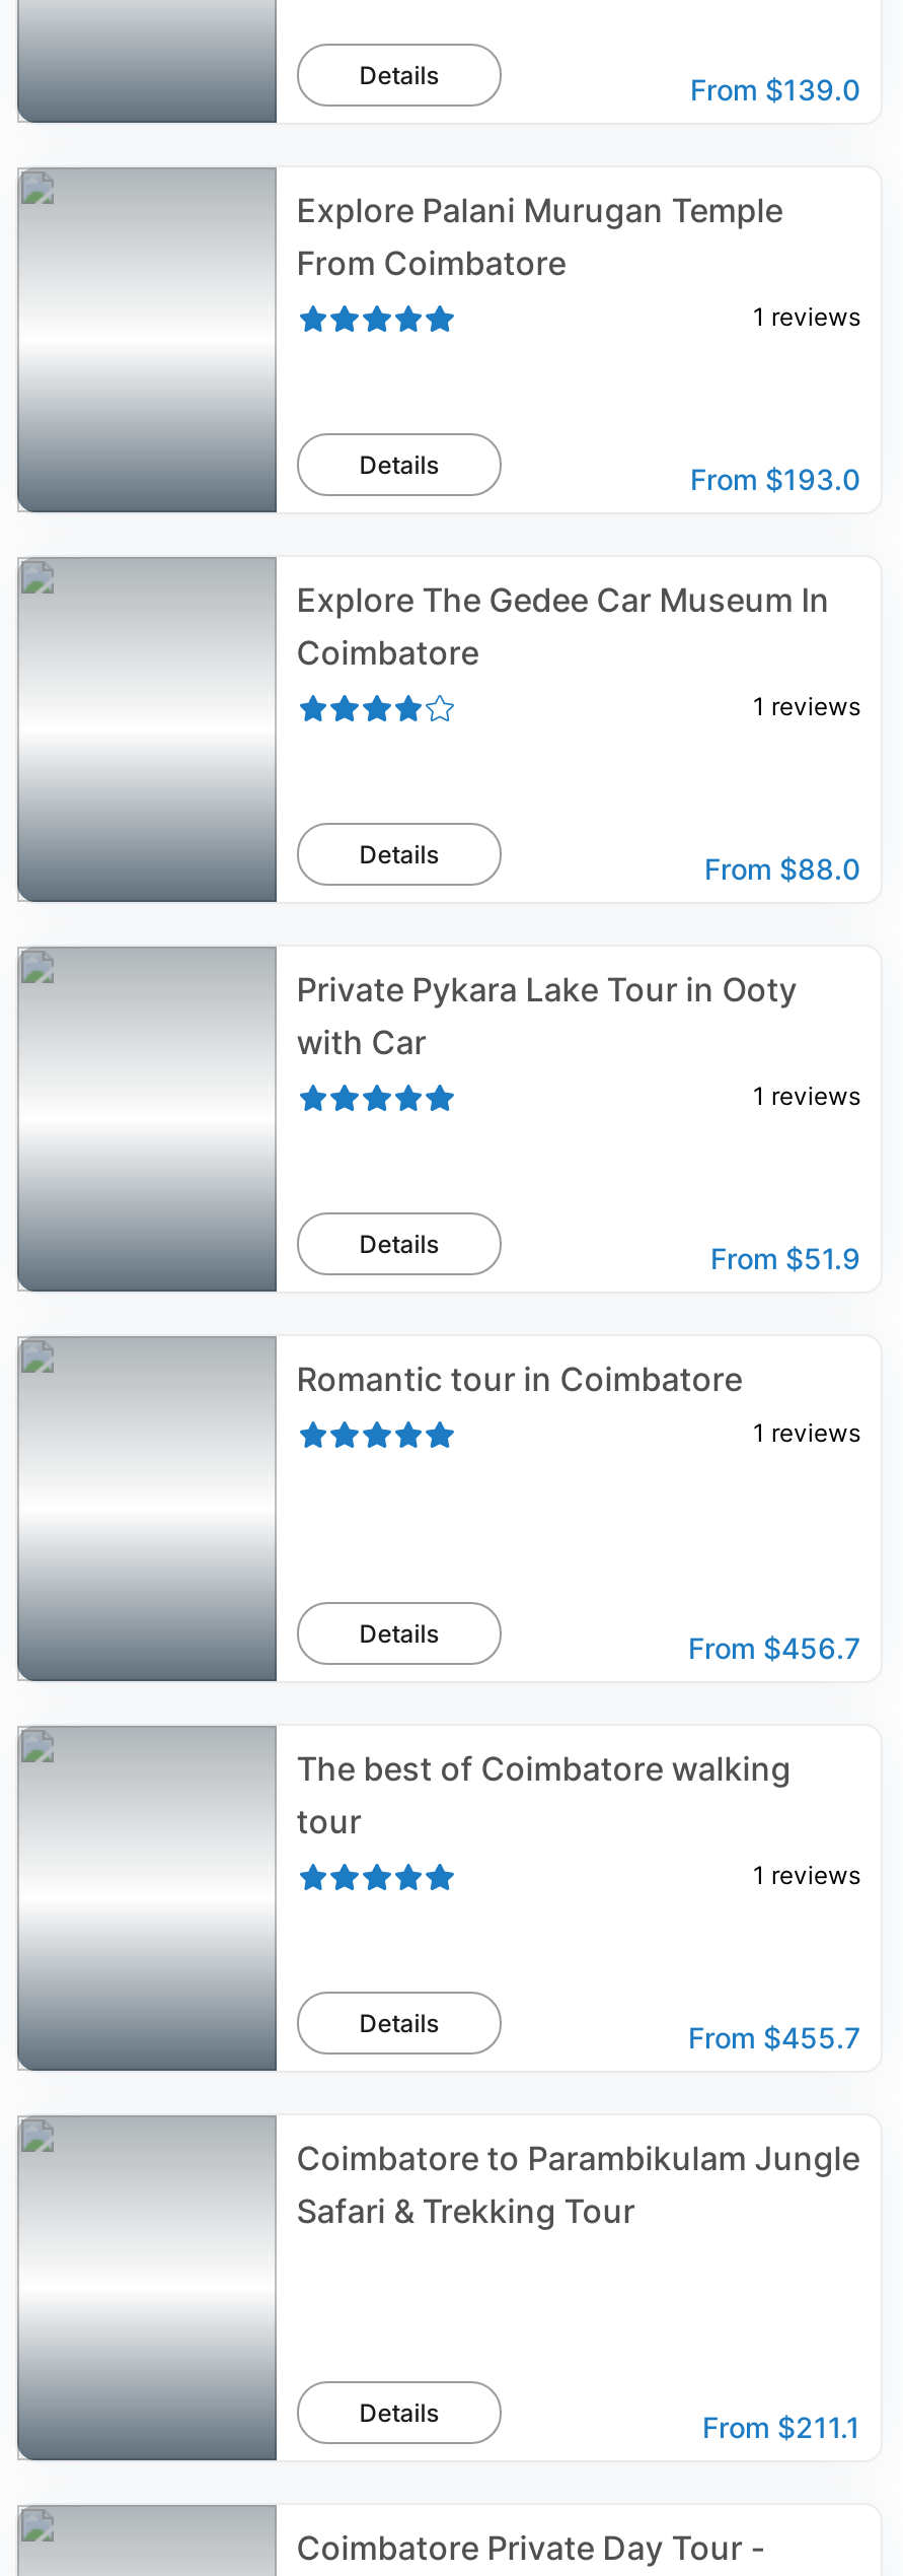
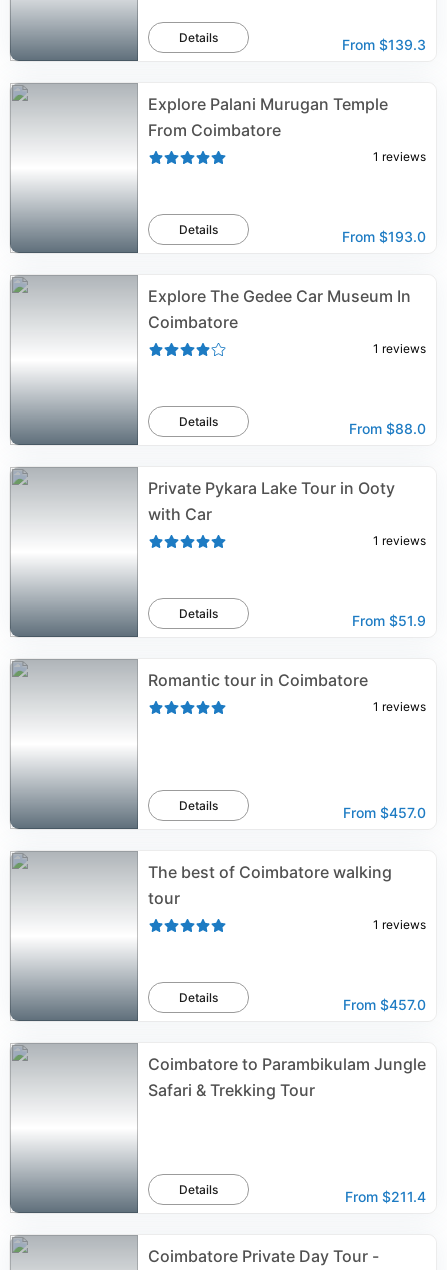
- From $139.0
+ From $139.3

- From $456.7
+ From $457.0

- From $455.7
+ From $457.0

- From $211.1
+ From $211.4
